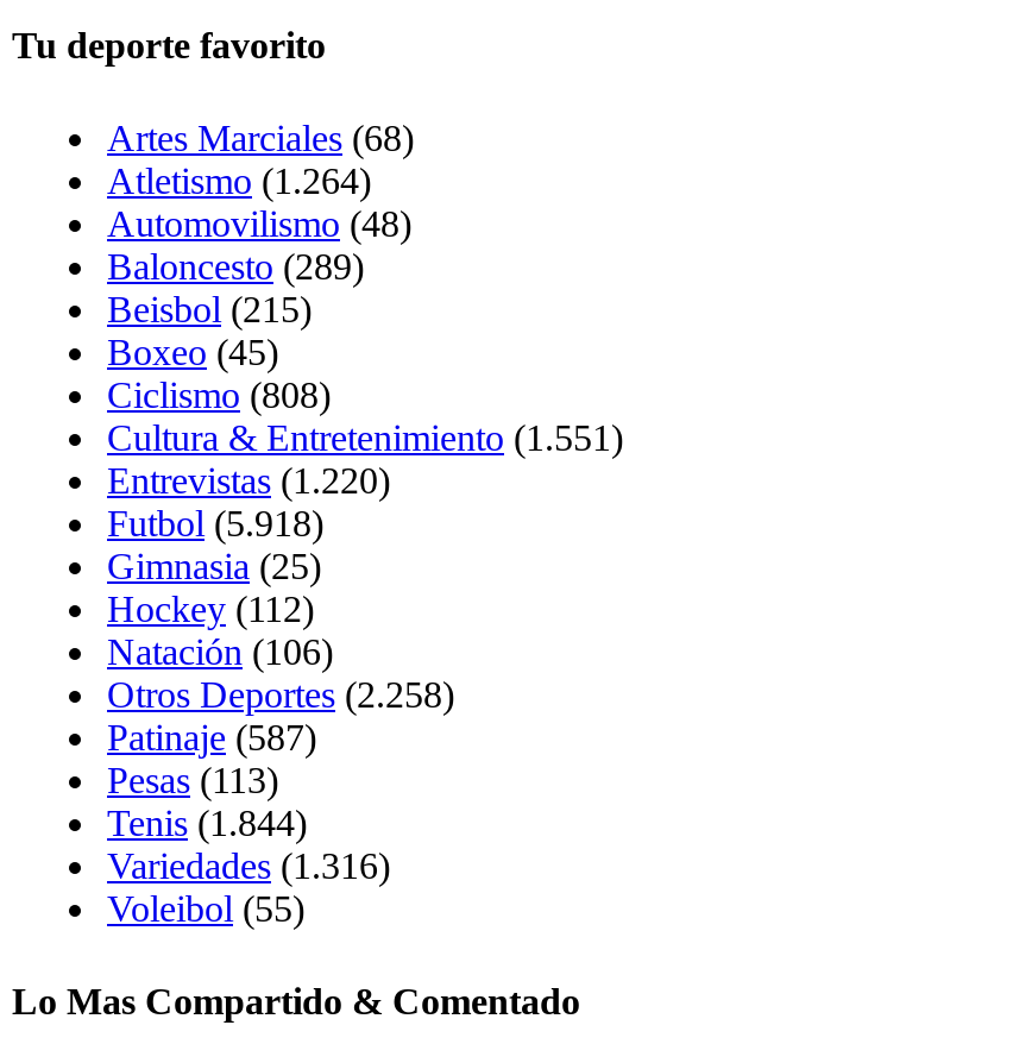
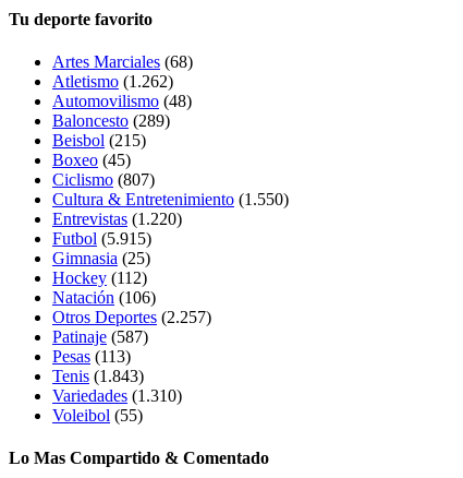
- Atletismo (1.264)
+ Atletismo (1.262)

- Ciclismo (808)
+ Ciclismo (807)

- Cultura & Entretenimiento (1.551)
+ Cultura & Entretenimiento (1.550)

- Futbol (5.918)
+ Futbol (5.915)

- Otros Deportes (2.258)
+ Otros Deportes (2.257)

- Tenis (1.844)
+ Tenis (1.843)

- Variedades (1.316)
+ Variedades (1.310)
